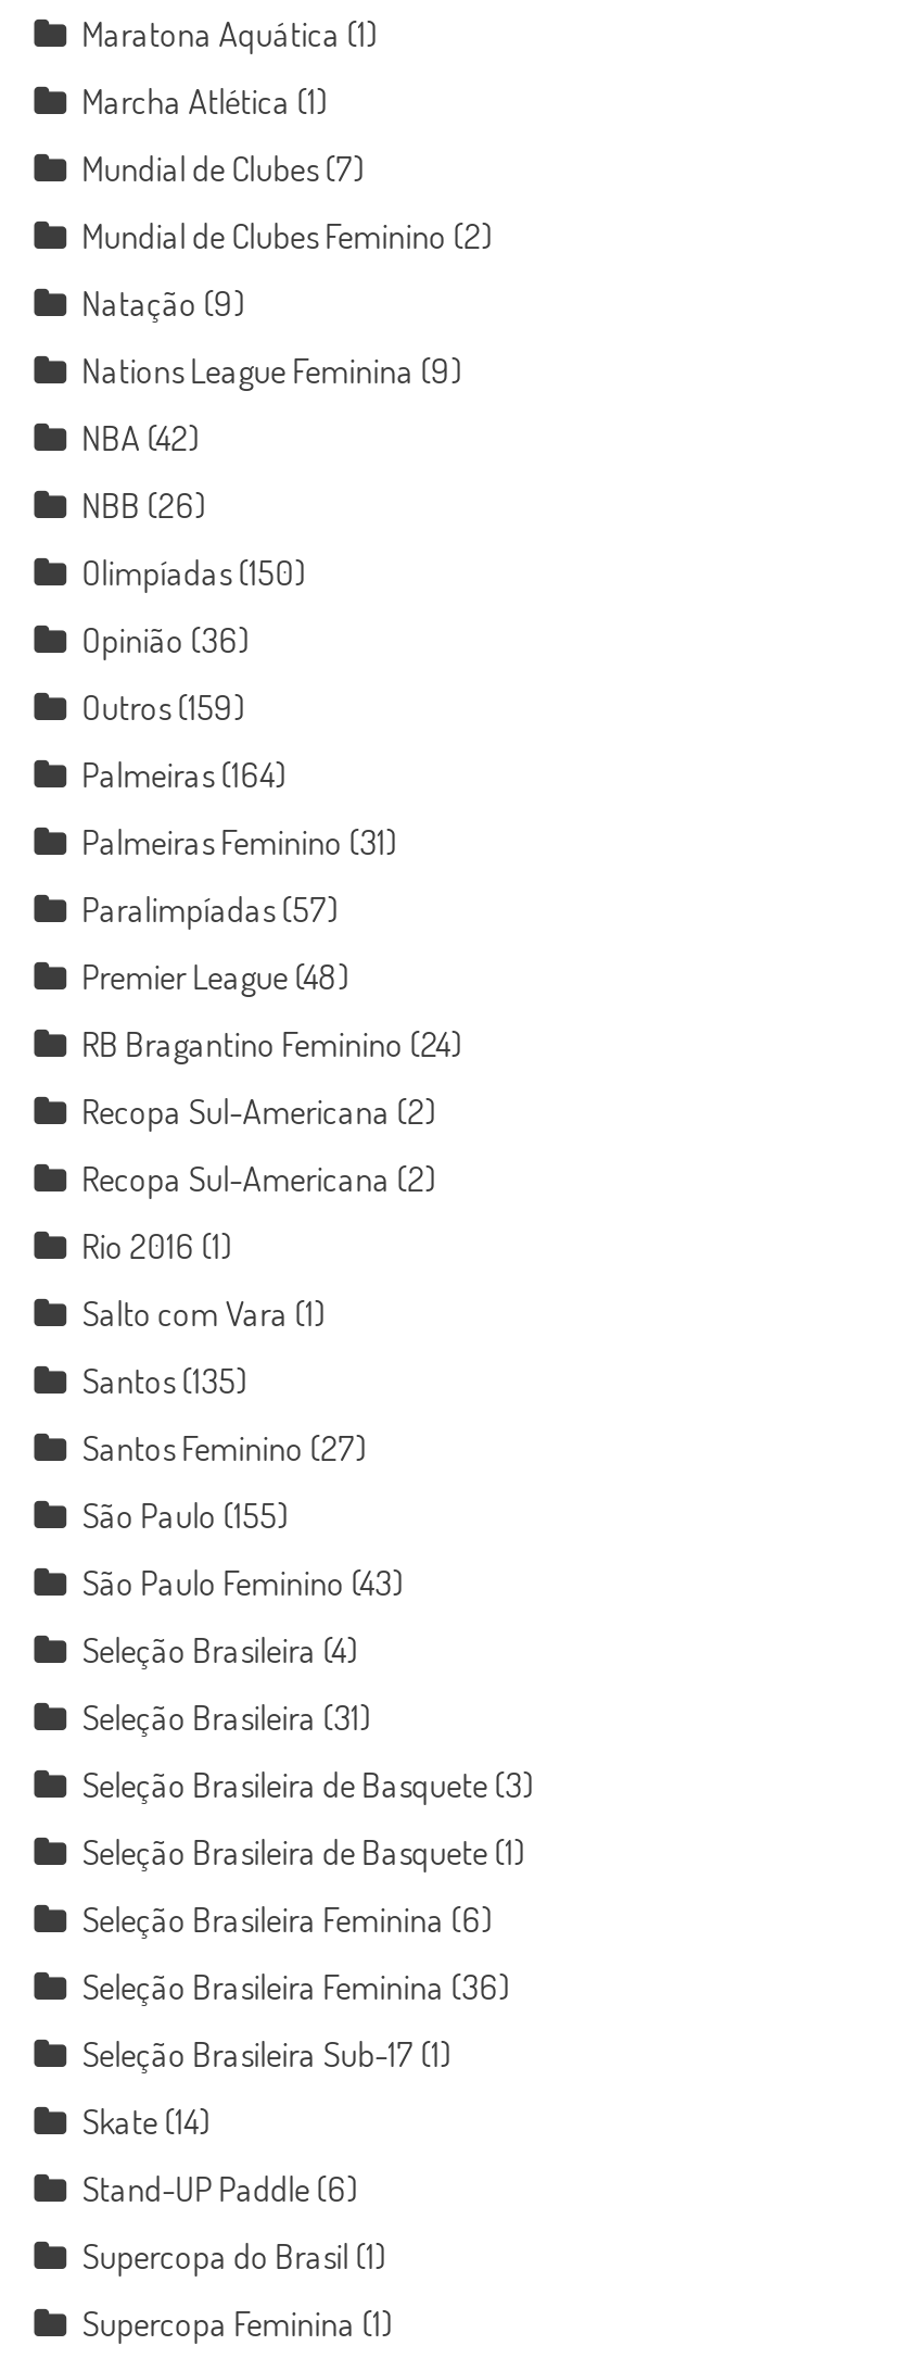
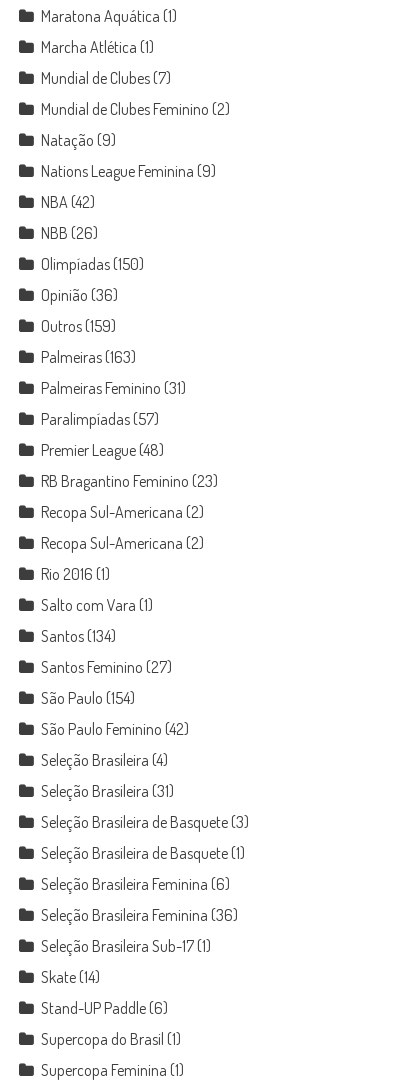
- Palmeiras (164)
+ Palmeiras (163)

- RB Bragantino Feminino (24)
+ RB Bragantino Feminino (23)

- Santos (135)
+ Santos (134)

- São Paulo (155)
+ São Paulo (154)

- São Paulo Feminino (43)
+ São Paulo Feminino (42)
